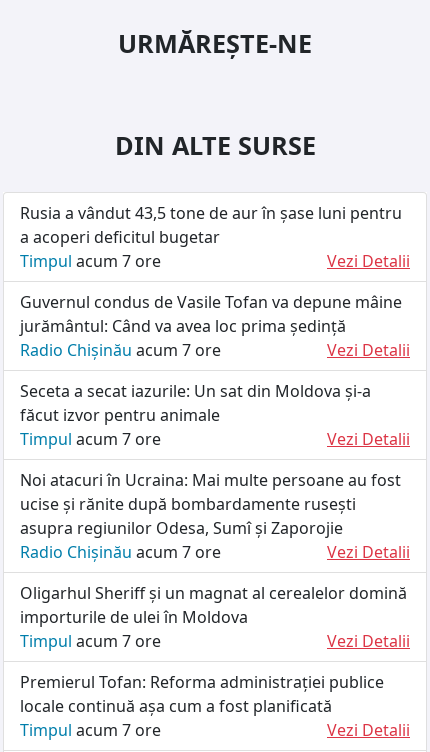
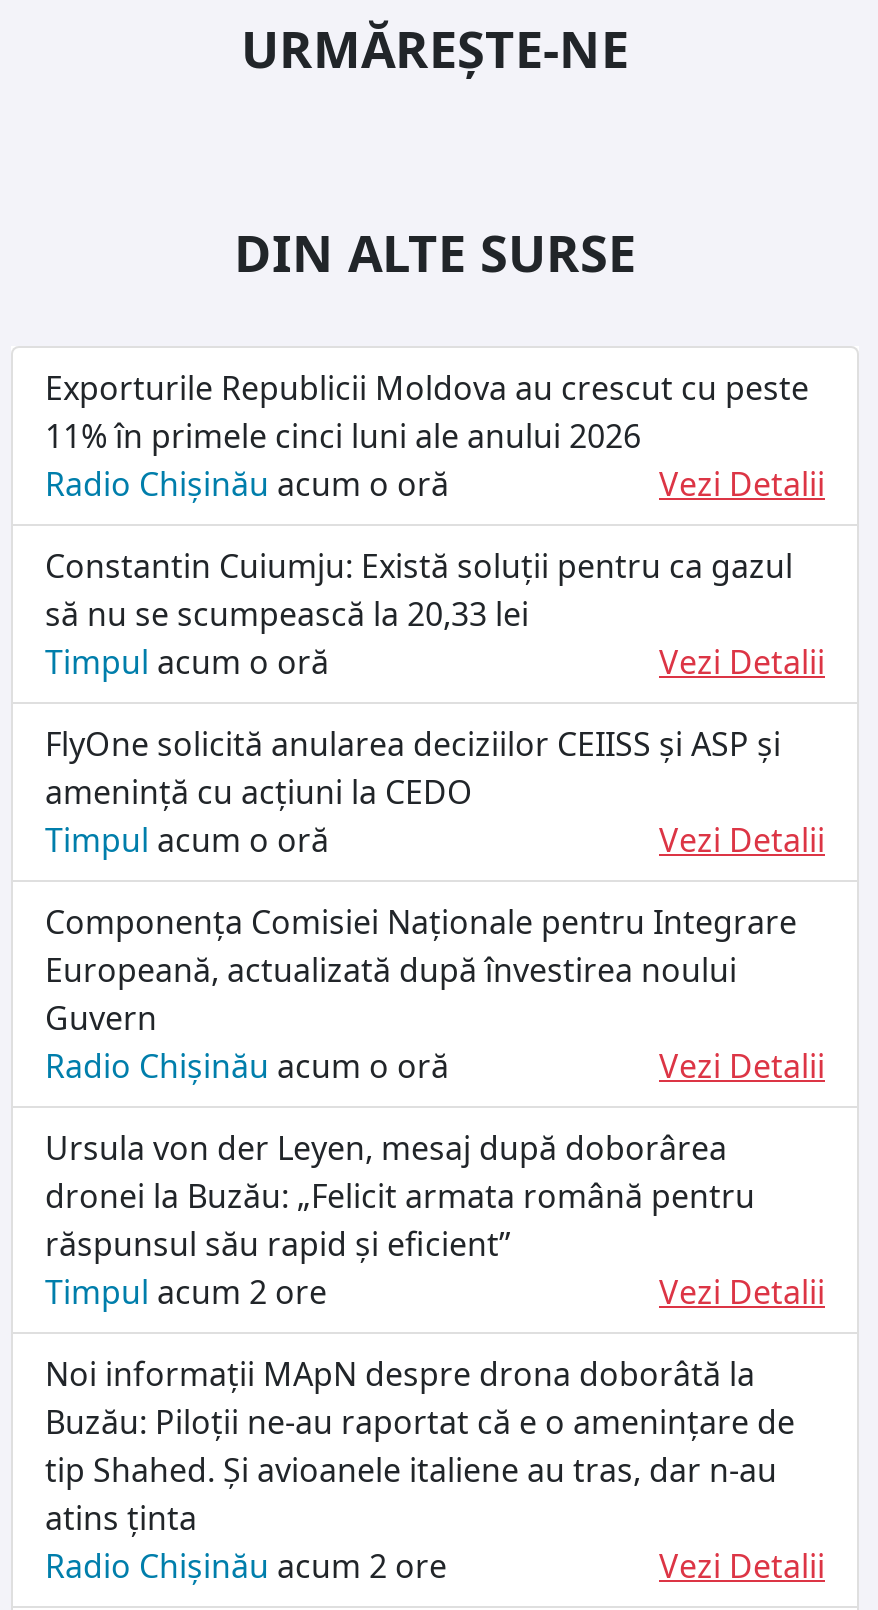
- Rusia a vândut 43,5 tone de aur în șase luni pentru
- a acoperi deficitul bugetar
- Timpul acum 7 ore
+ Exporturile Republicii Moldova au crescut cu peste
+ 11% în primele cinci luni ale anului 2026
+ Radio Chișinău acum o oră

- Guvernul condus de Vasile Tofan va depune mâine
- jurământul: Când va avea loc prima ședință
- Radio Chișinău acum 7 ore
+ Constantin Cuiumju: Există soluții pentru ca gazul
+ să nu se scumpească la 20,33 lei
+ Timpul acum o oră

- Seceta a secat iazurile: Un sat din Moldova și-a
- făcut izvor pentru animale
- Timpul acum 7 ore
+ FlyOne solicită anularea deciziilor CEIISS și ASP și
+ amenință cu acțiuni la CEDO
+ Timpul acum o oră

- Noi atacuri în Ucraina: Mai multe persoane au fost
- ucise și rănite după bombardamente rusești
- asupra regiunilor Odesa, Sumî și Zaporojie
- Radio Chișinău acum 7 ore
+ Componența Comisiei Naționale pentru Integrare
+ Europeană, actualizată după învestirea noului
+ Guvern
+ Radio Chișinău acum o oră

- Oligarhul Sheriff și un magnat al cerealelor domină
- importurile de ulei în Moldova
- Timpul acum 7 ore
+ Ursula von der Leyen, mesaj după doborârea
+ dronei la Buzău: „Felicit armata română pentru
+ răspunsul său rapid și eficient”
+ Timpul acum 2 ore

- Premierul Tofan: Reforma administrației publice
- locale continuă așa cum a fost planificată
- Timpul acum 7 ore
+ Noi informații MApN despre drona doborâtă la
+ Buzău: Piloții ne-au raportat că e o amenințare de
+ tip Shahed. Și avioanele italiene au tras, dar n-au
+ atins ținta
+ Radio Chișinău acum 2 ore
